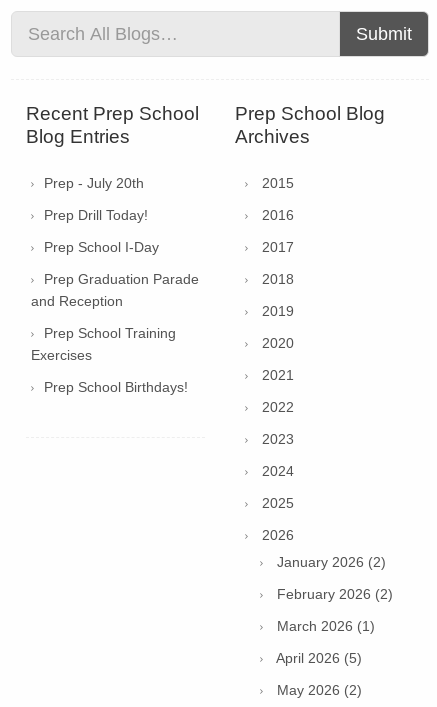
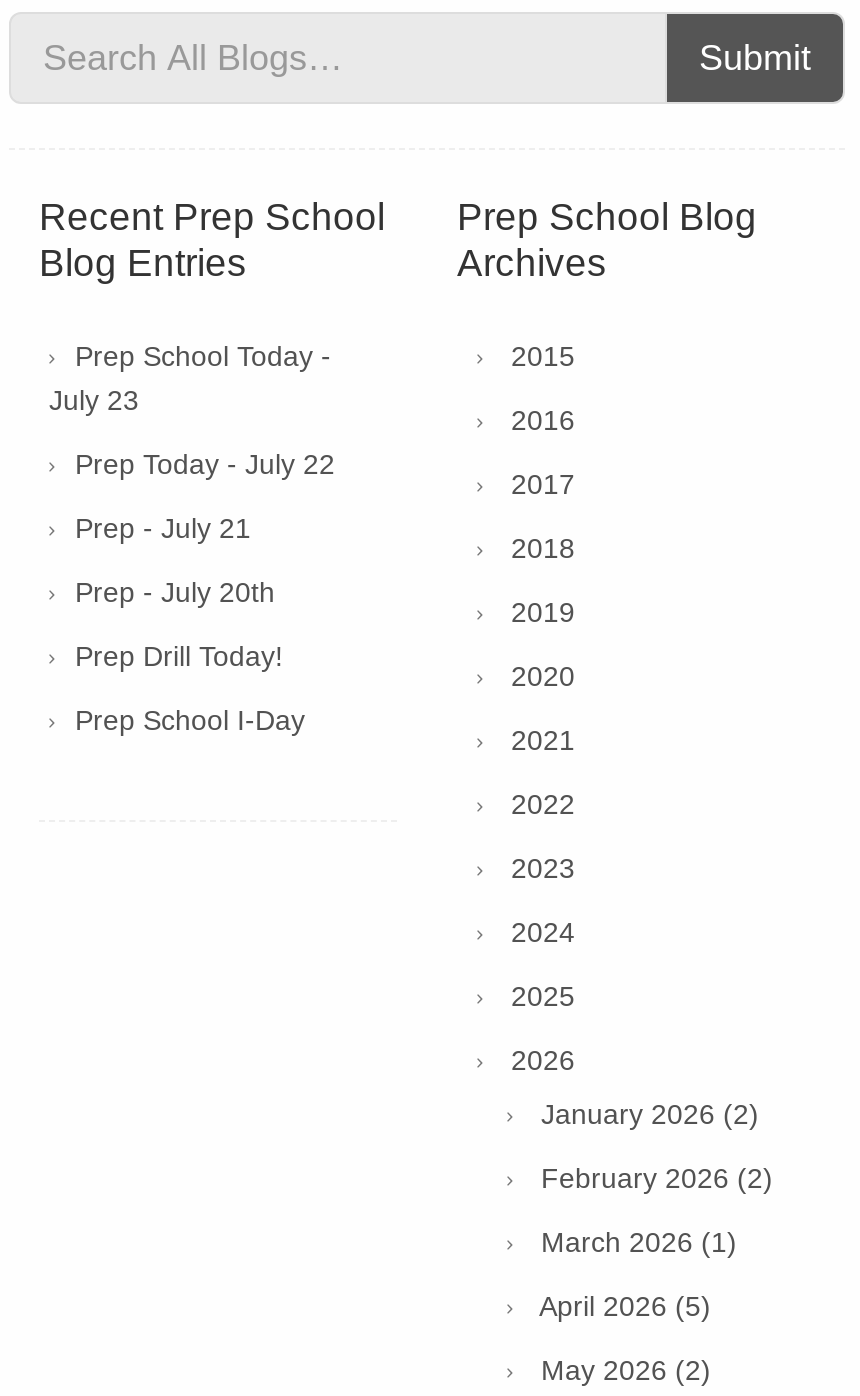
moved down: Prep - July 20th | Prep Drill Today! | Prep School I-Day

+ Prep School Today -
+ July 23
+ Prep Today - July 22
+ Prep - July 21

- Prep Graduation Parade
- and Reception
- Prep School Training
- Exercises
- Prep School Birthdays!
